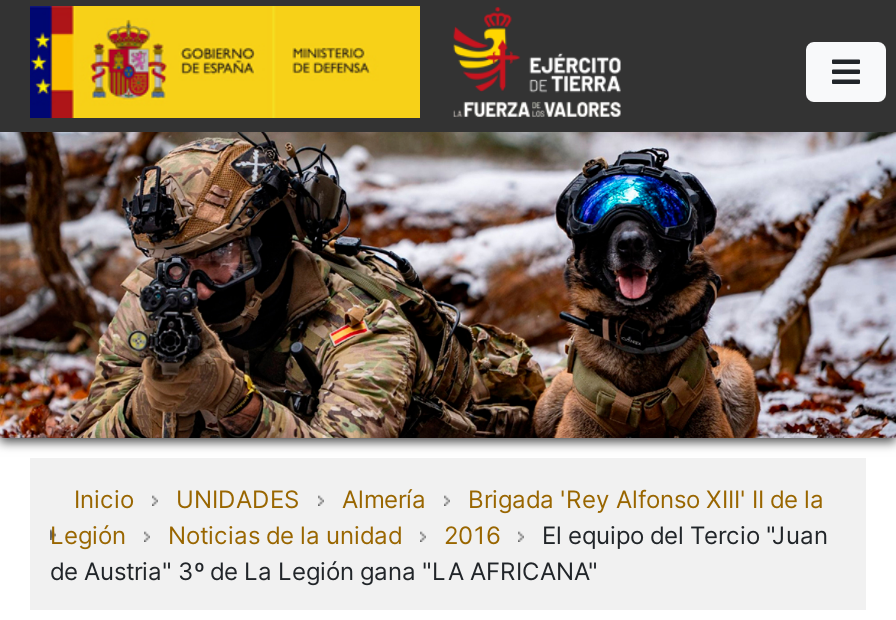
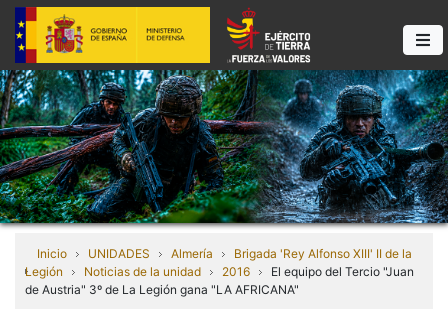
- [image]
+ [image]
